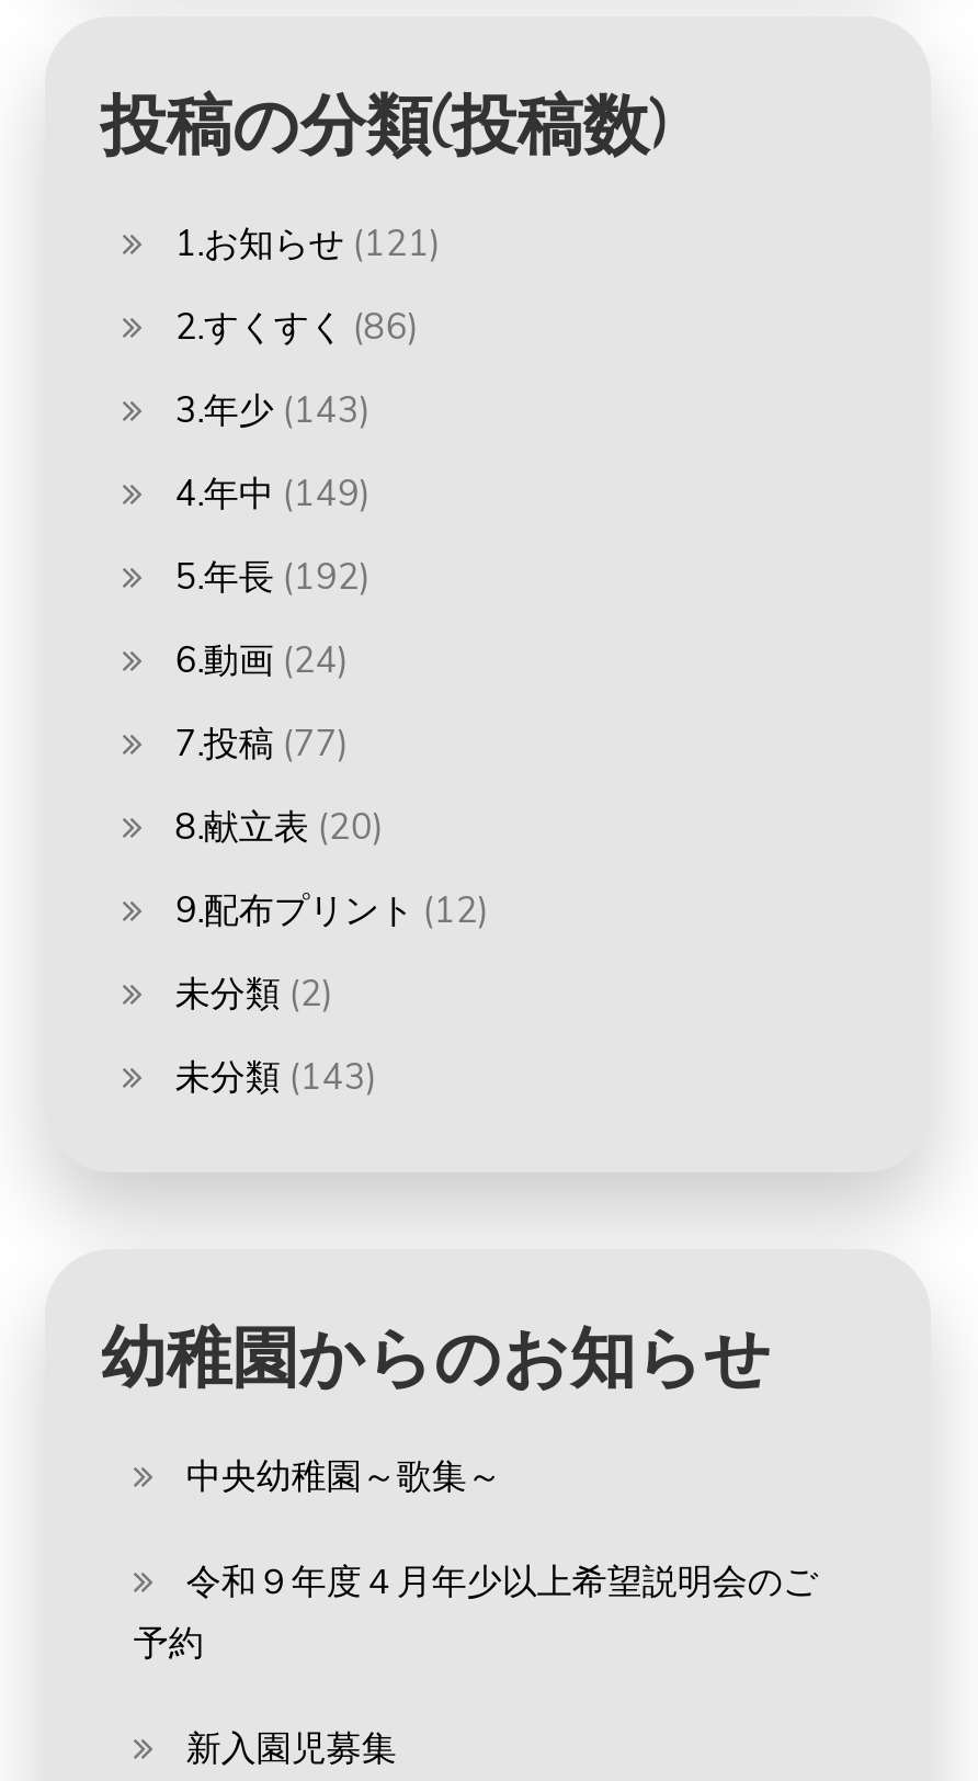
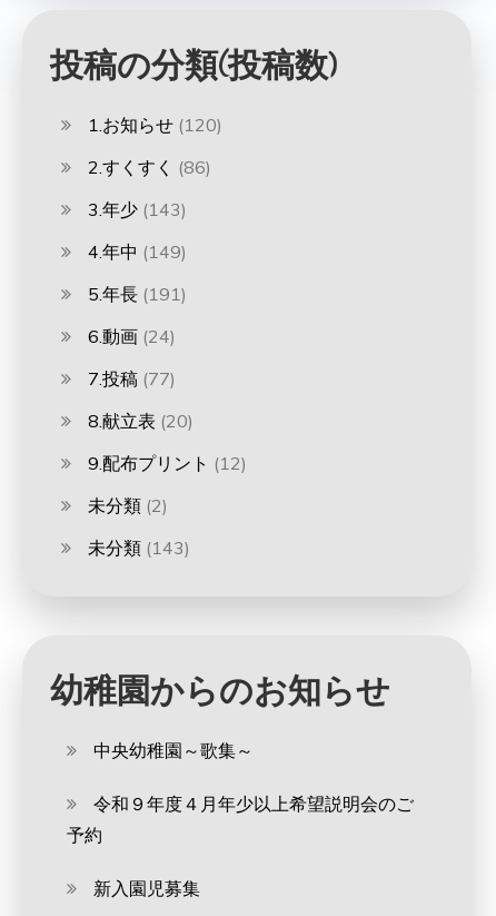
- 1.お知らせ(121)
+ 1.お知らせ(120)

- 5.年長(192)
+ 5.年長(191)
